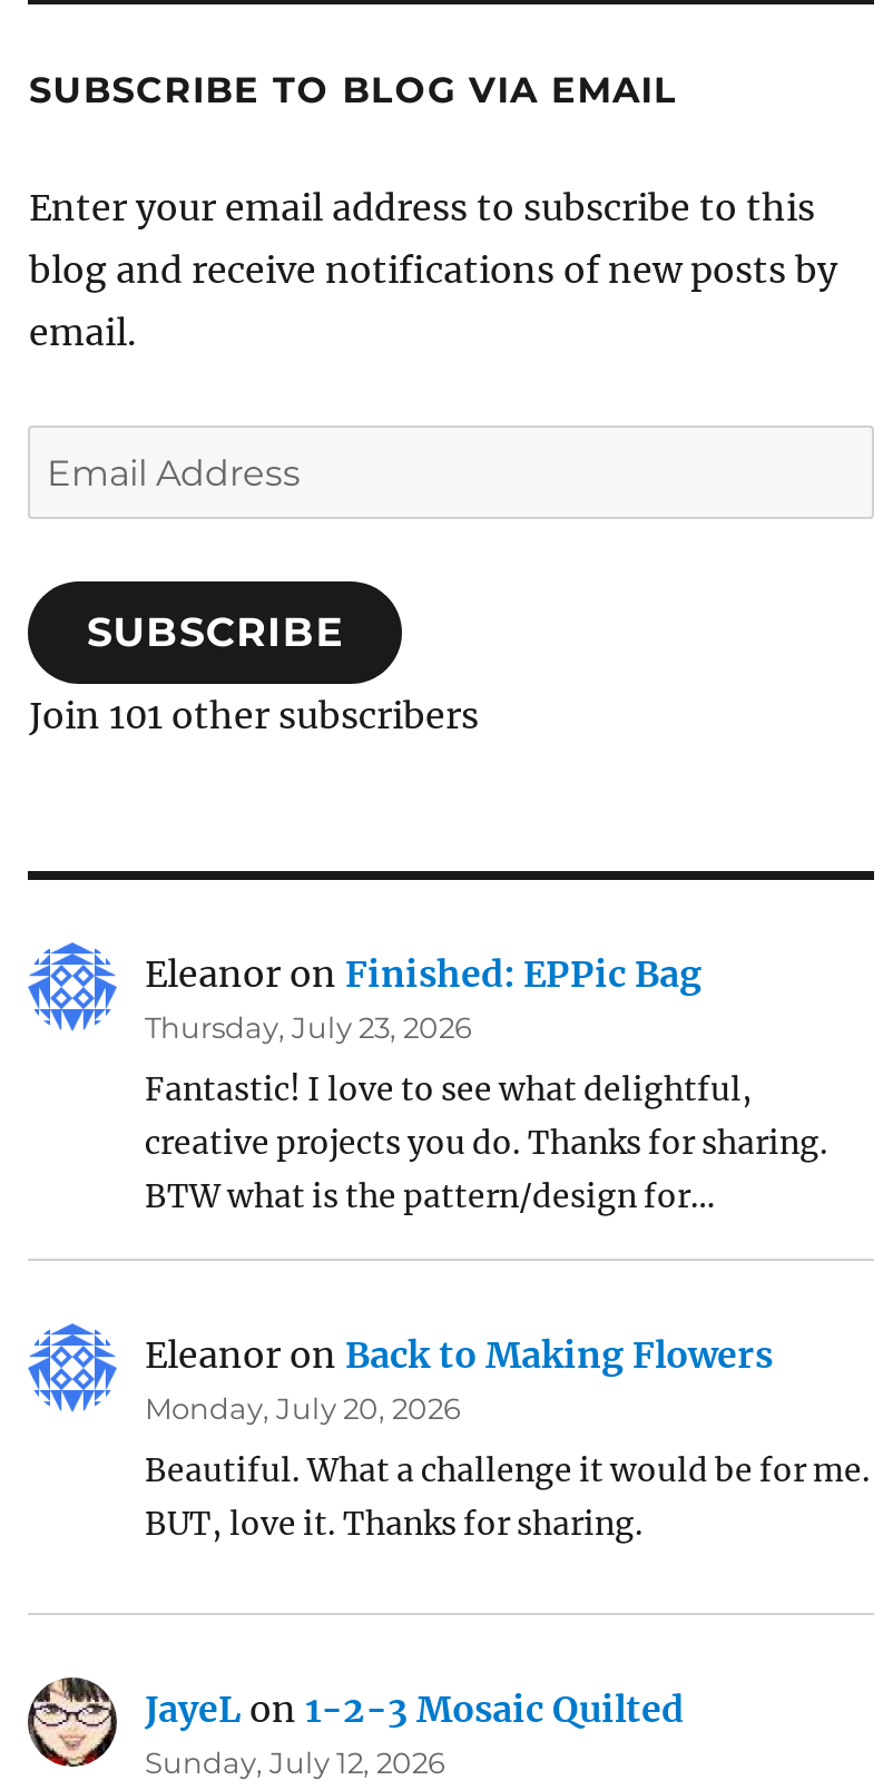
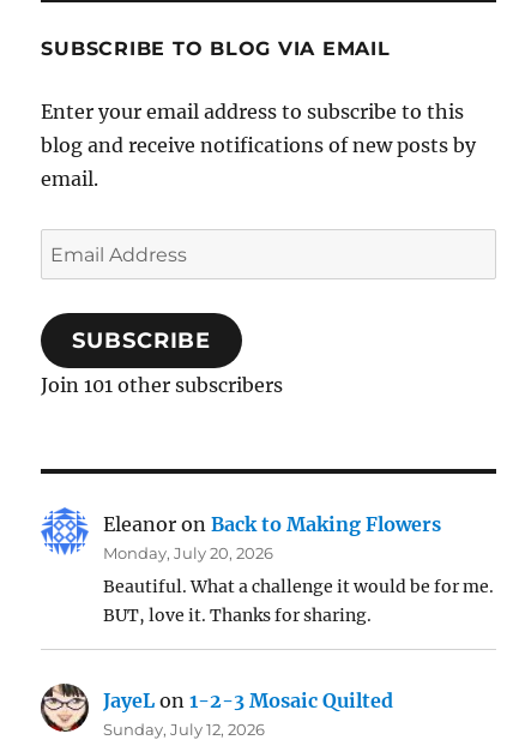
- Eleanor on Finished: EPPic Bag
- Thursday, July 23, 2026
- Fantastic! I love to see what delightful,
- creative projects you do. Thanks for sharing.
- BTW what is the pattern/design for…
